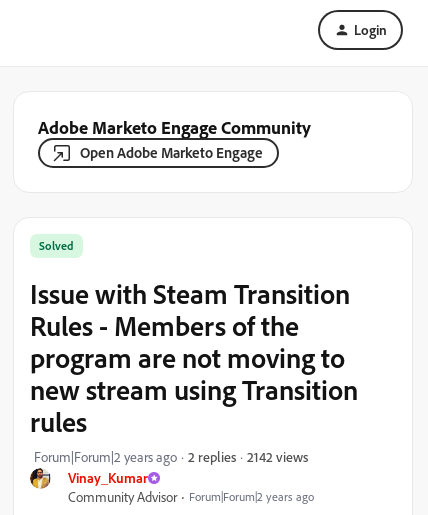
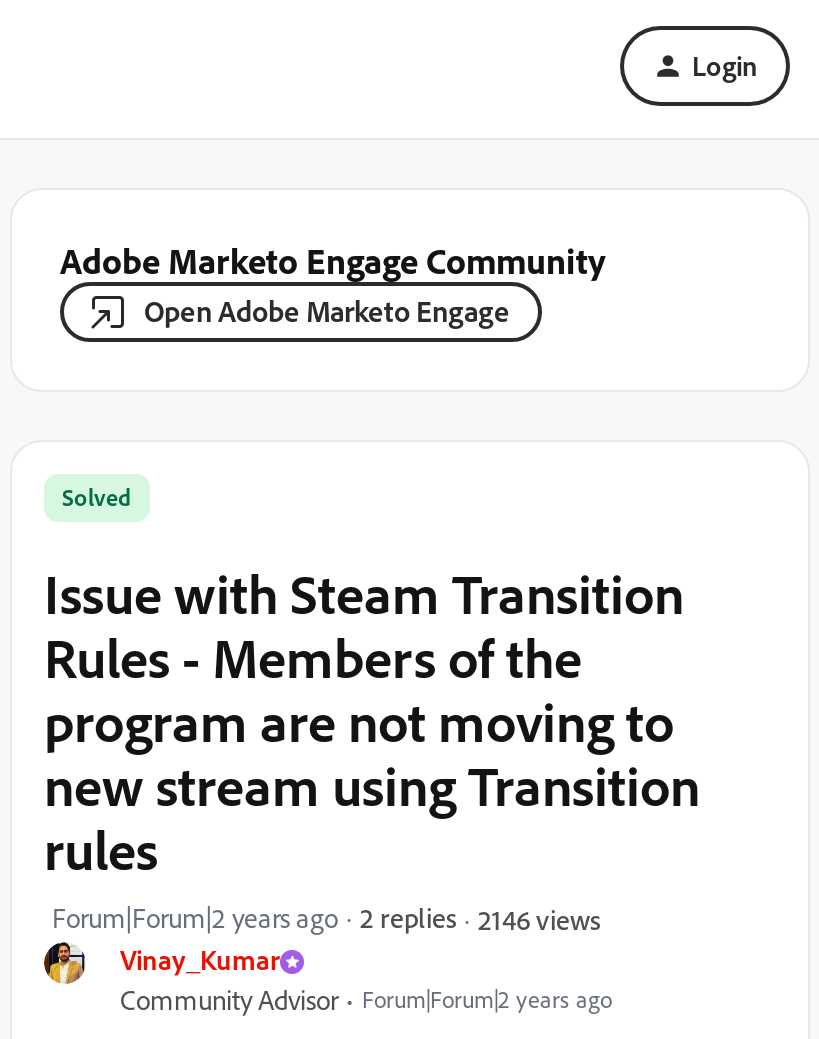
- 2142 views
+ 2146 views
